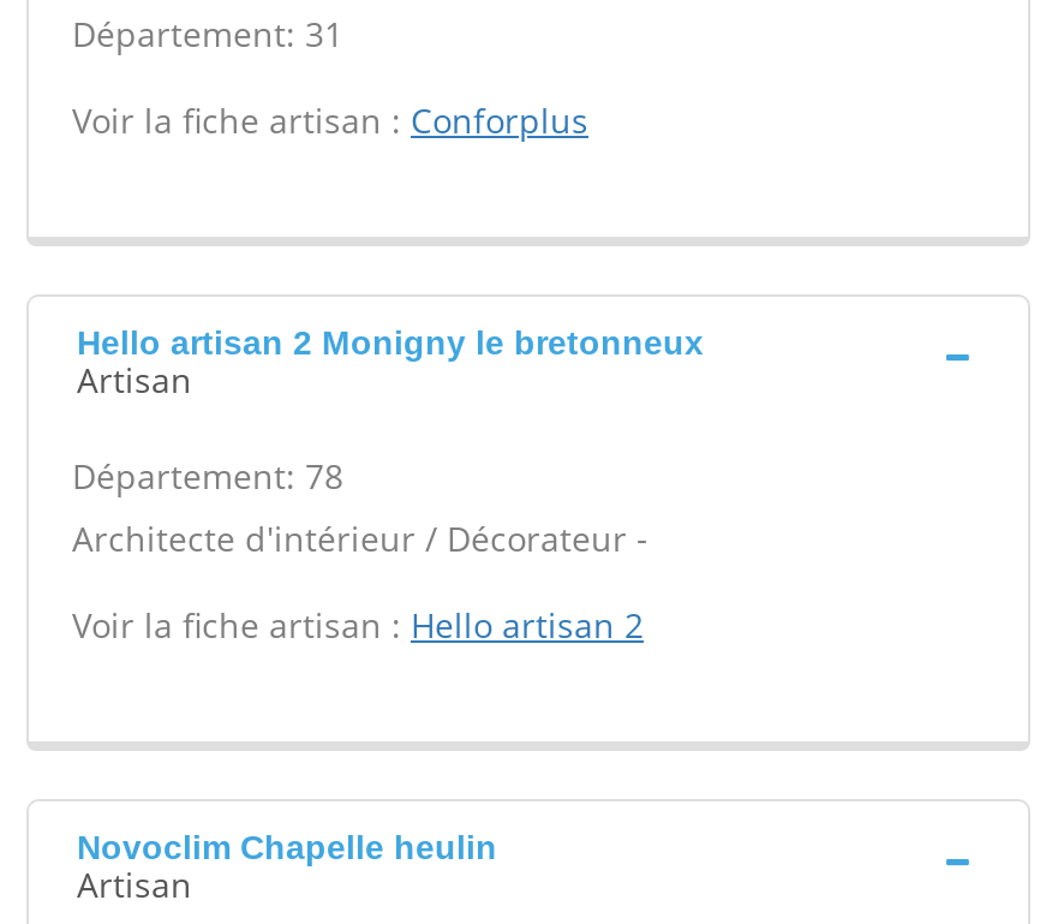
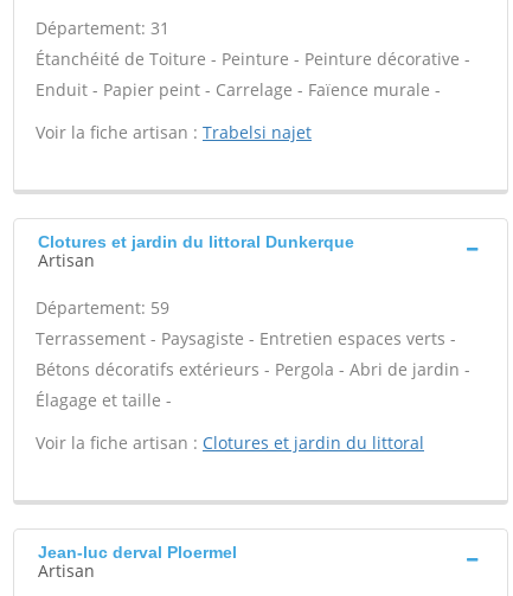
- Voir la fiche artisan : Conforplus
+ Étanchéité de Toiture - Peinture - Peinture décorative -
+ Enduit - Papier peint - Carrelage - Faïence murale -
+ Voir la fiche artisan : Trabelsi najet

- Hello artisan 2 Monigny le bretonneux
+ Clotures et jardin du littoral Dunkerque

- Département: 78
- Architecte d'intérieur / Décorateur -
+ Département: 59
+ Terrassement - Paysagiste - Entretien espaces verts -
+ Bétons décoratifs extérieurs - Pergola - Abri de jardin -
+ Élagage et taille -

- Voir la fiche artisan : Hello artisan 2
+ Voir la fiche artisan : Clotures et jardin du littoral

- Novoclim Chapelle heulin
+ Jean-luc derval Ploermel
